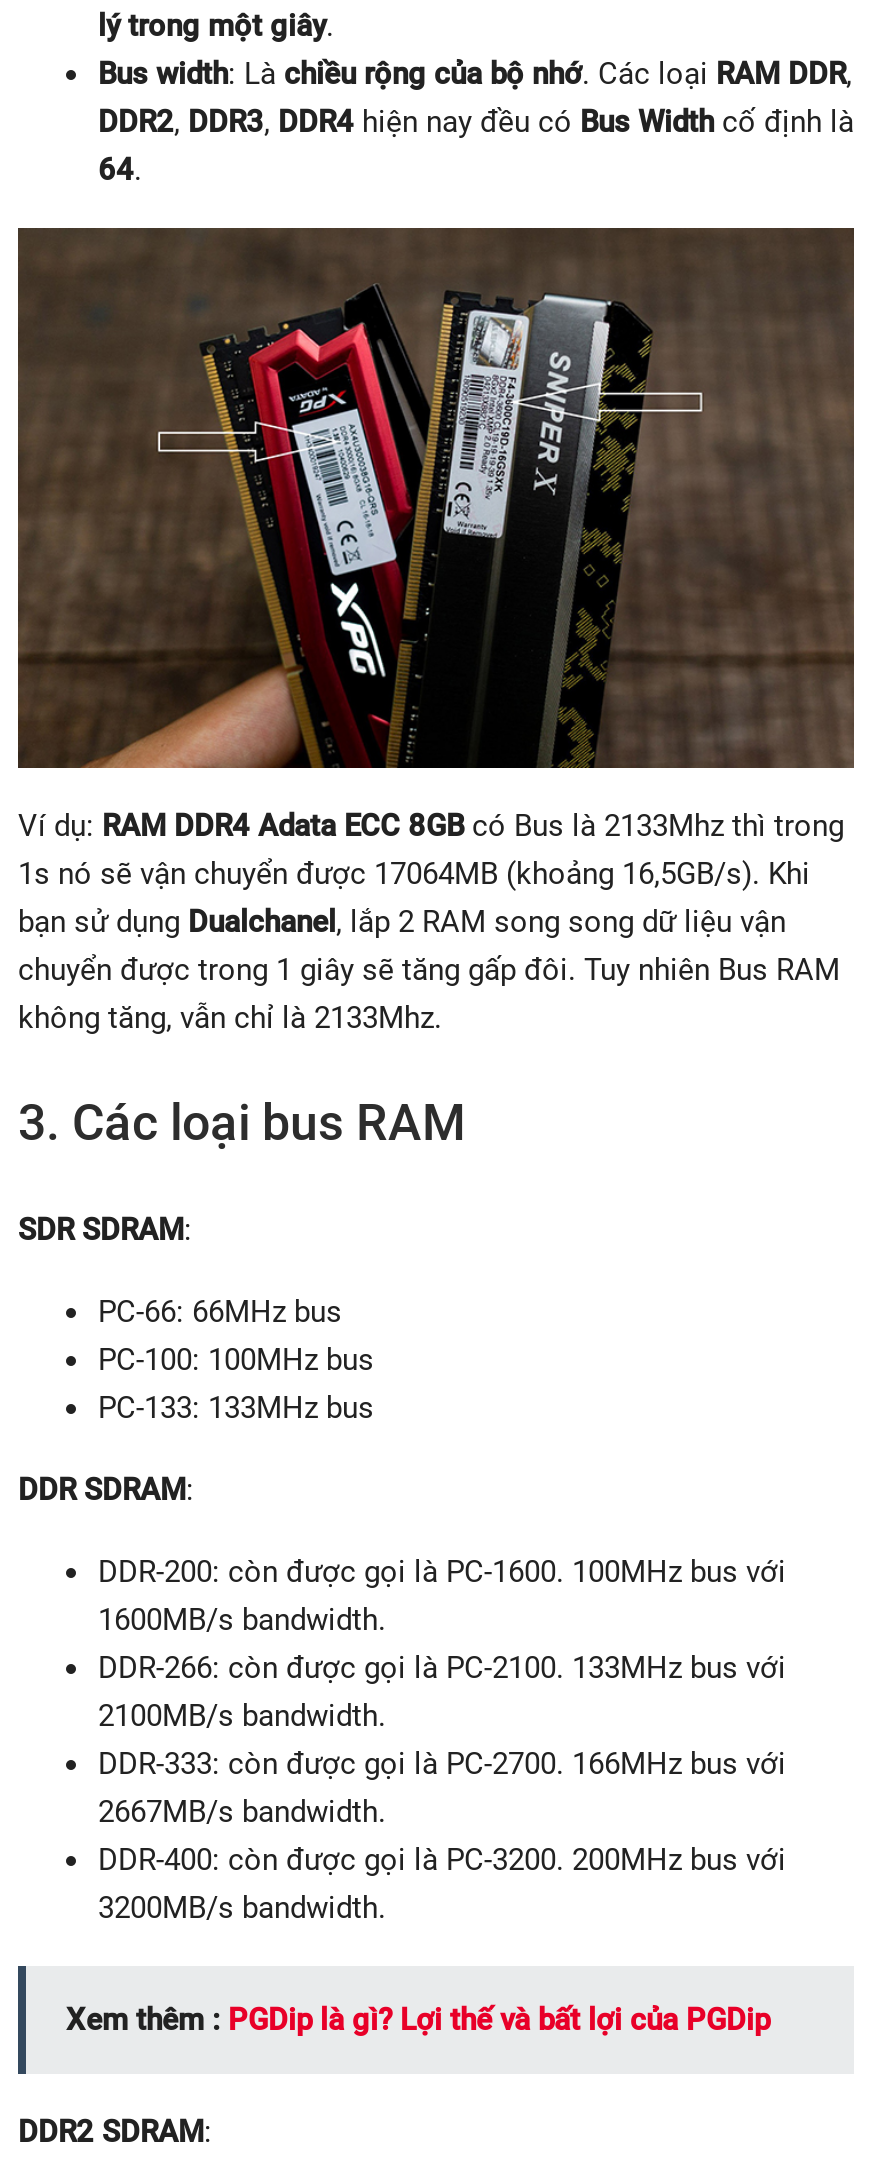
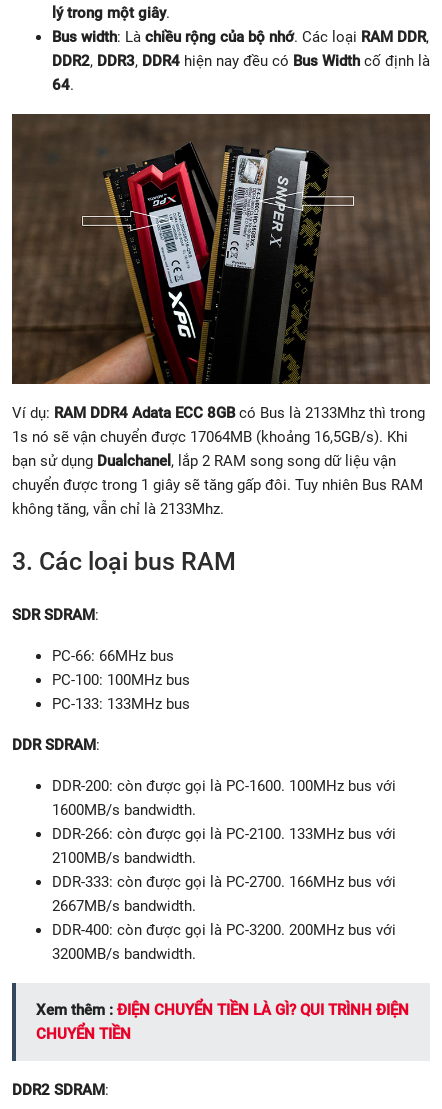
- Xem thêm : PGDip là gì? Lợi thế và bất lợi của PGDip
+ Xem thêm : ĐIỆN CHUYỂN TIỀN LÀ GÌ? QUI TRÌNH ĐIỆN
+ CHUYỂN TIỀN
